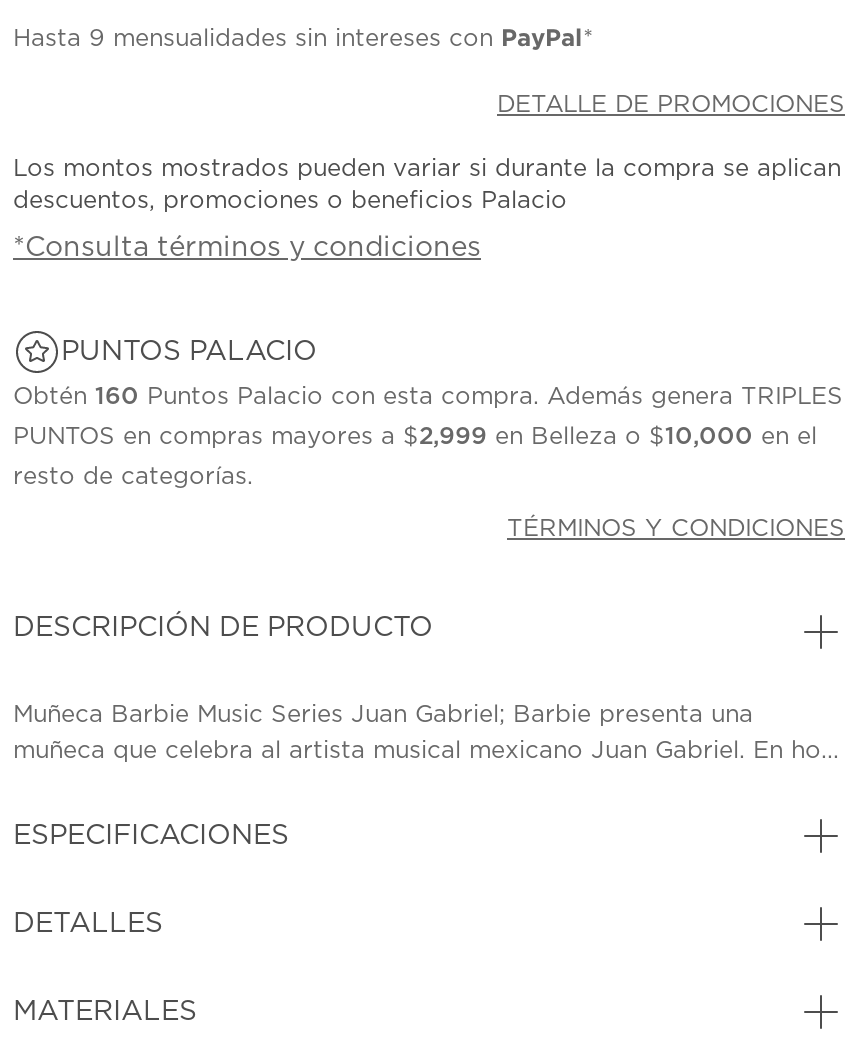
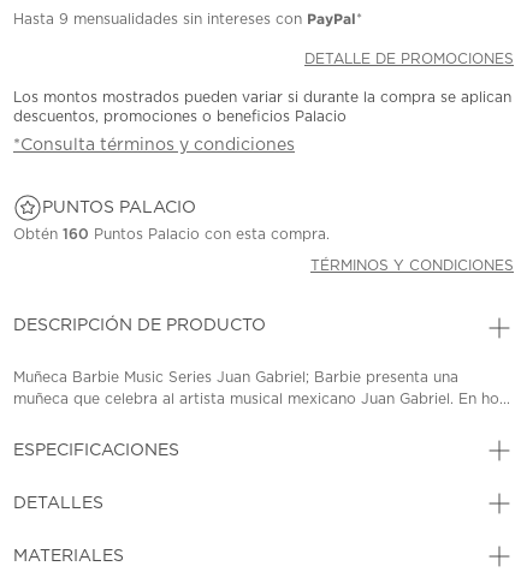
- Obtén 160 Puntos Palacio con esta compra. Además genera TRIPLES
- PUNTOS en compras mayores a $2,999 en Belleza o $10,000 en el
- resto de categorías.
+ Obtén 160 Puntos Palacio con esta compra.
